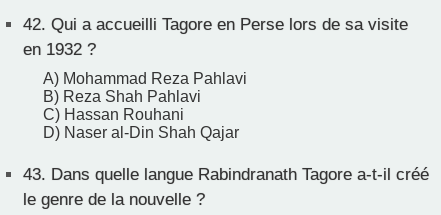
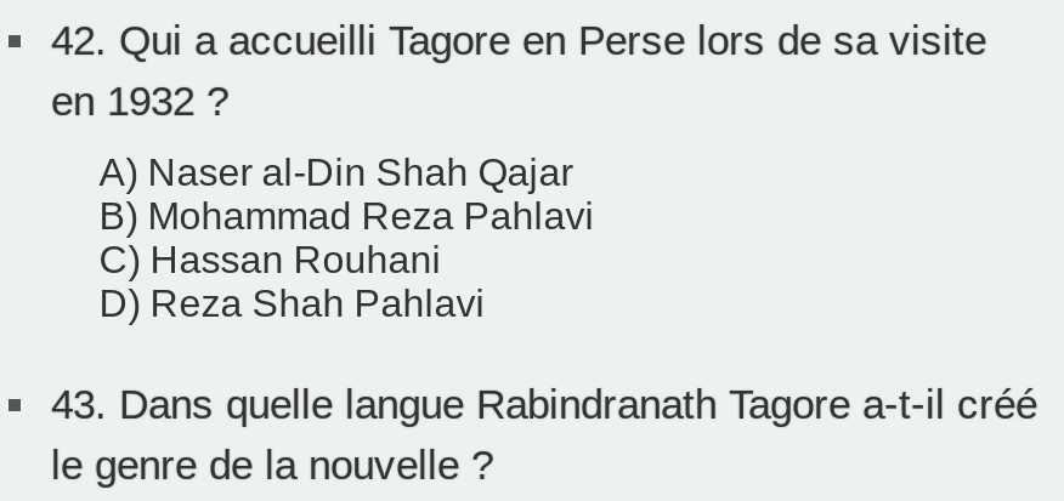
- A) Mohammad Reza Pahlavi
- B) Reza Shah Pahlavi
+ A) Naser al-Din Shah Qajar
+ B) Mohammad Reza Pahlavi

- D) Naser al-Din Shah Qajar
+ D) Reza Shah Pahlavi
